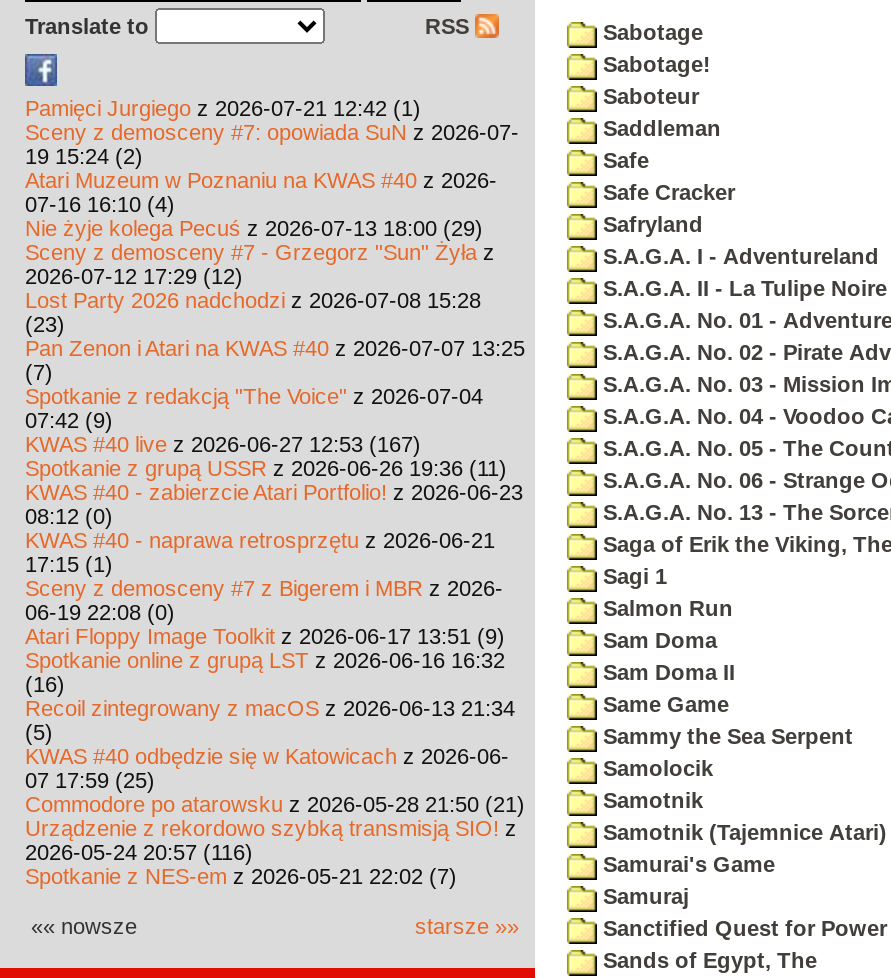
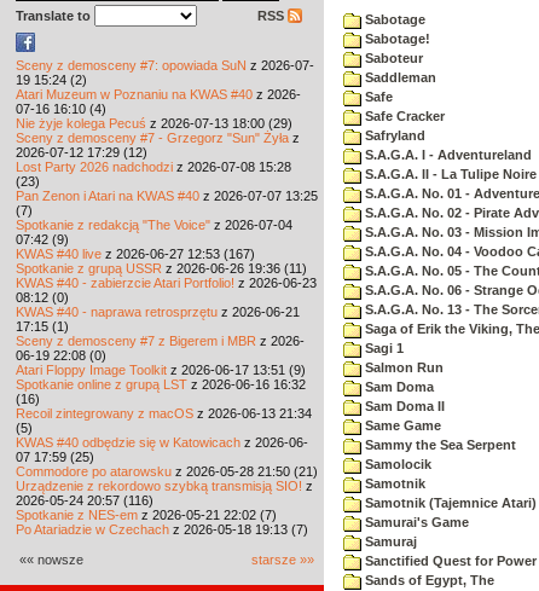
- Pamięci Jurgiego z 2026-07-21 12:42 (1)

+ Po Atariadzie w Czechach z 2026-05-18 19:13 (7)
